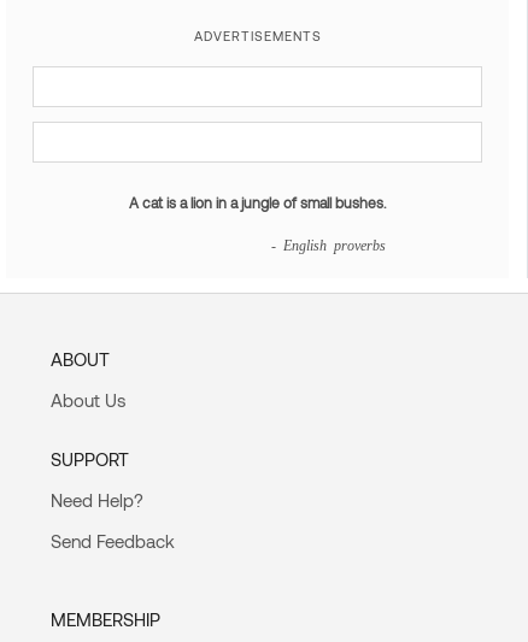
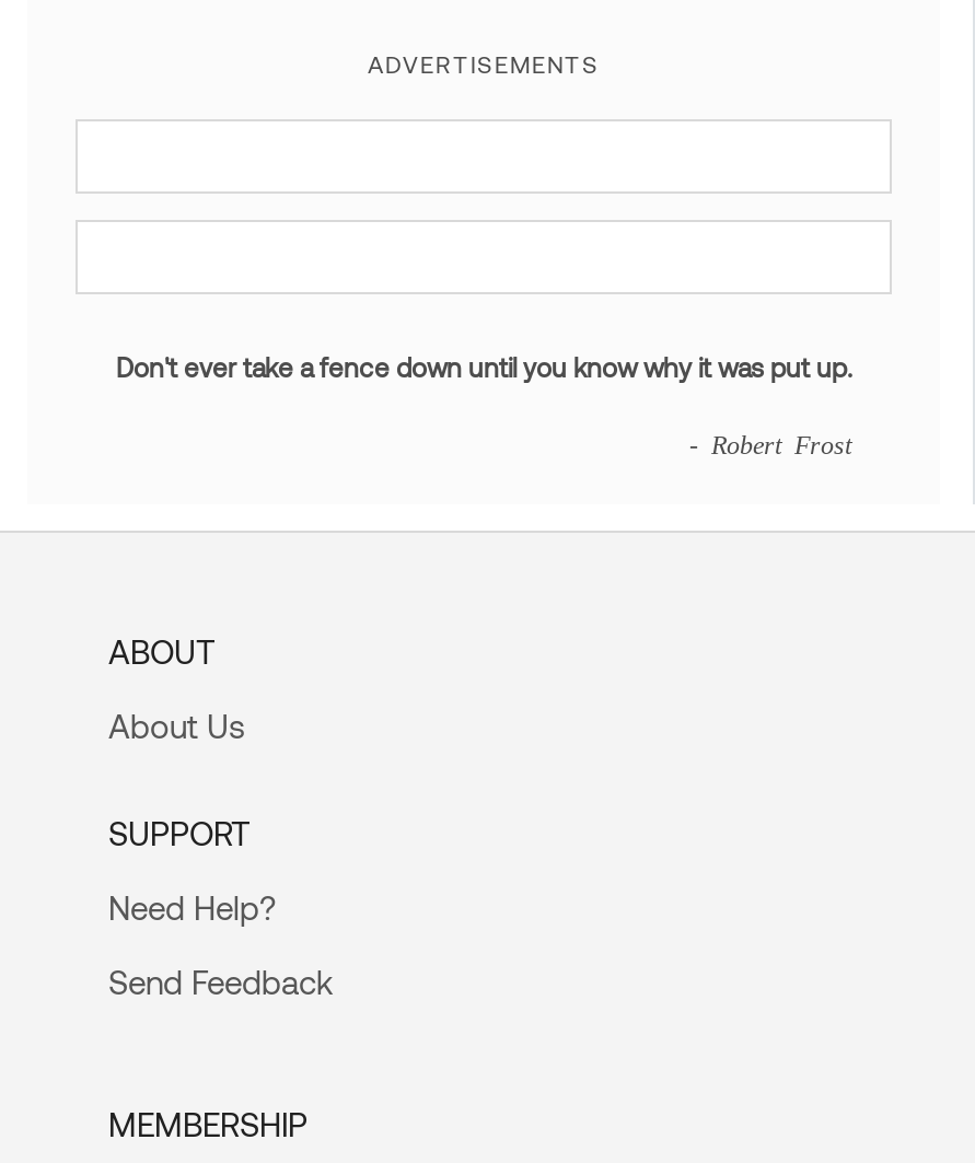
- A cat is a lion in a jungle of small bushes.
+ Don't ever take a fence down until you know why it was put up.

- - English proverbs
+ - Robert Frost
